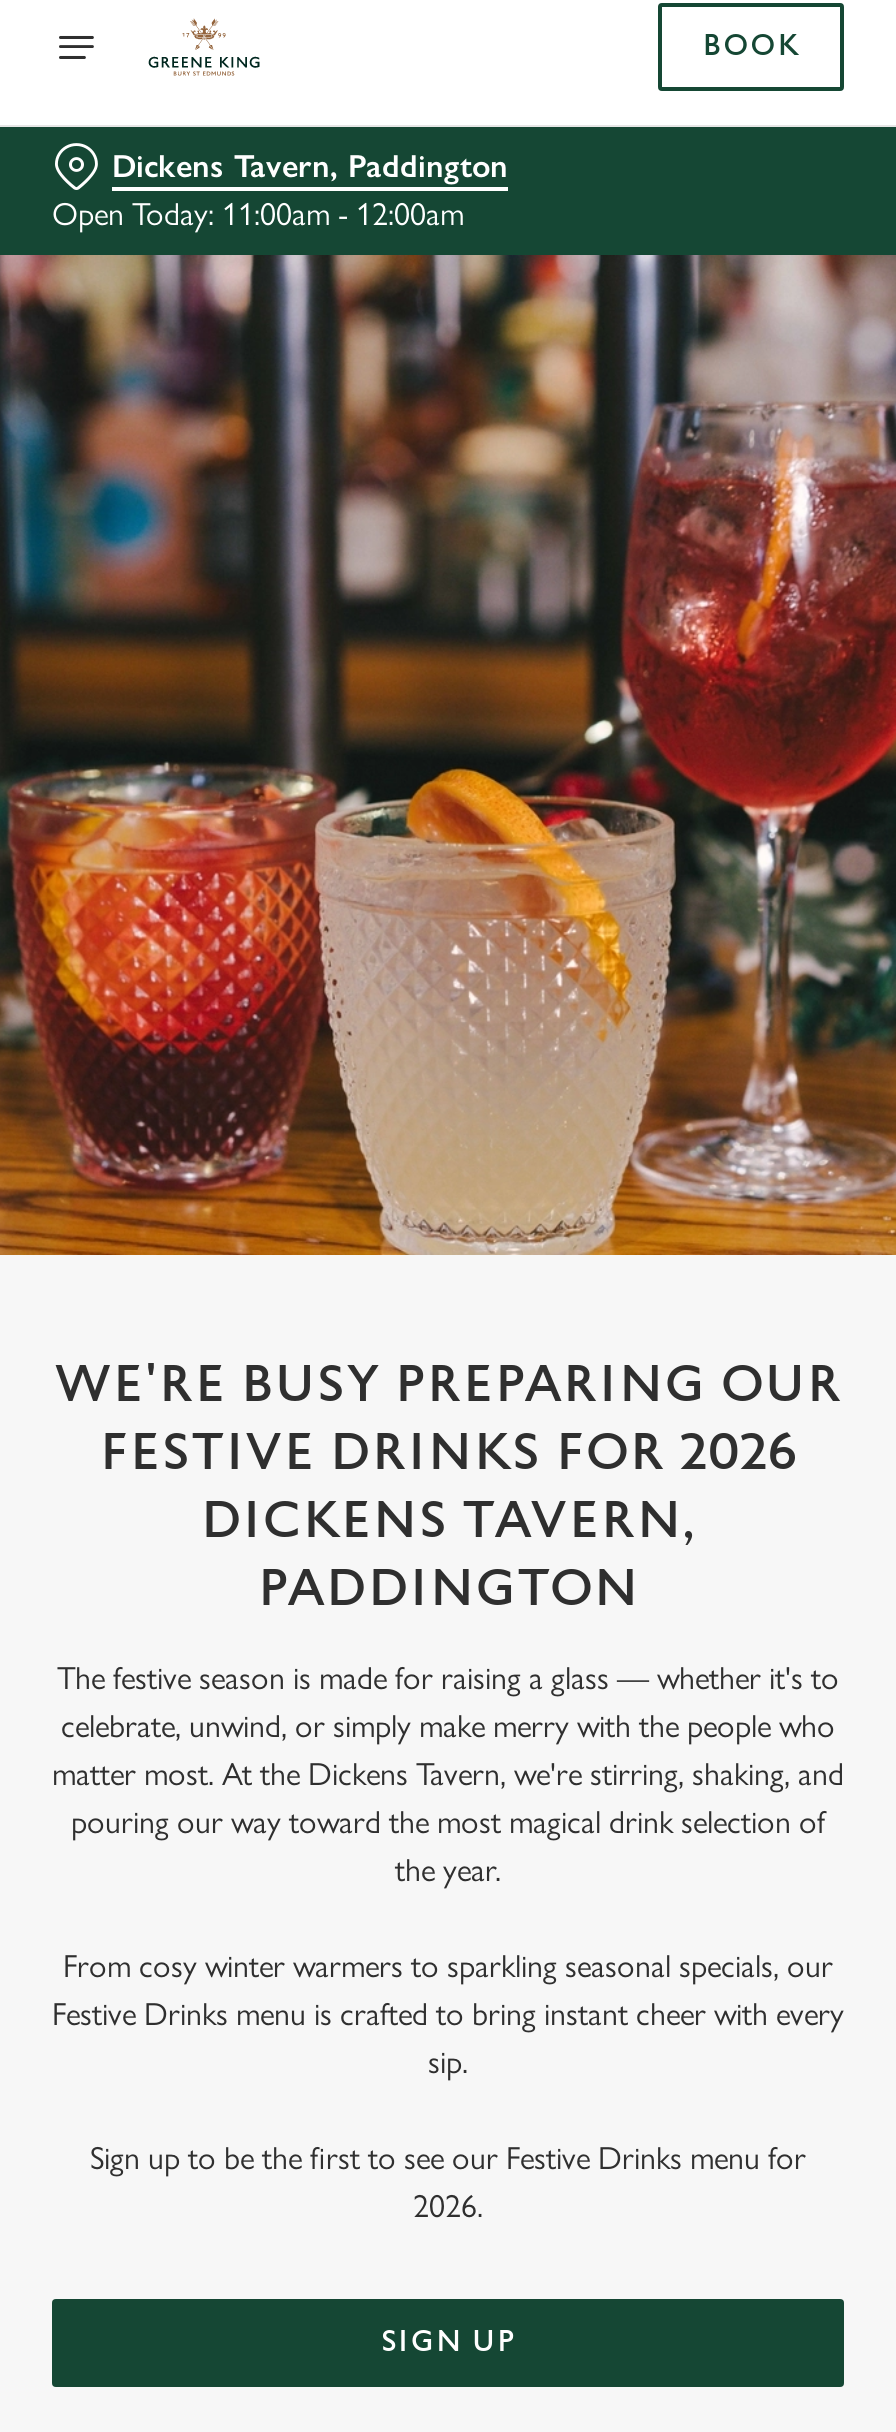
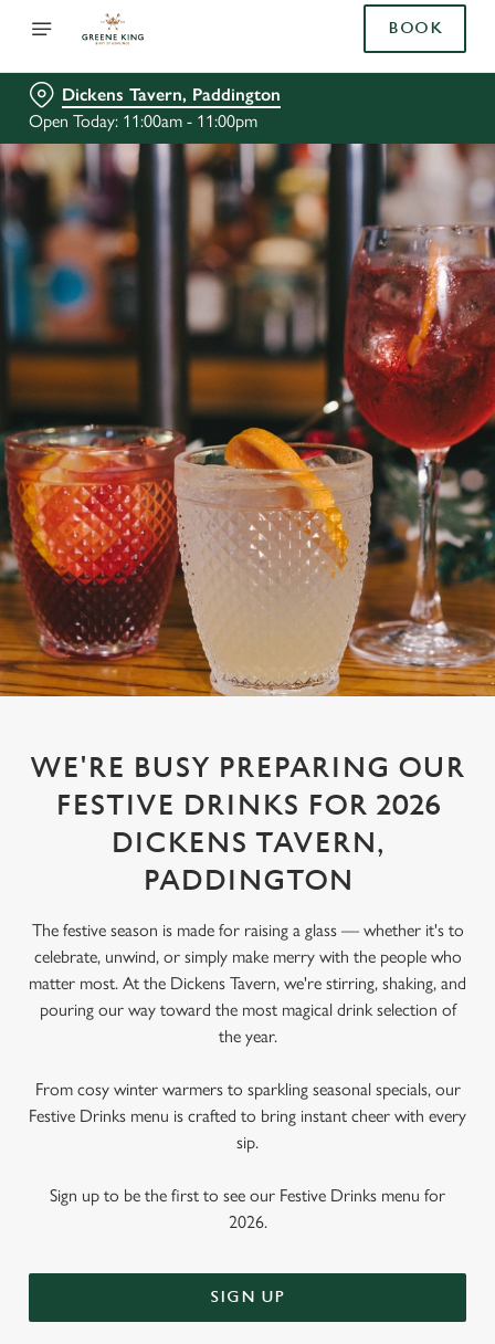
- Open Today: 11:00am - 12:00am
+ Open Today: 11:00am - 11:00pm
